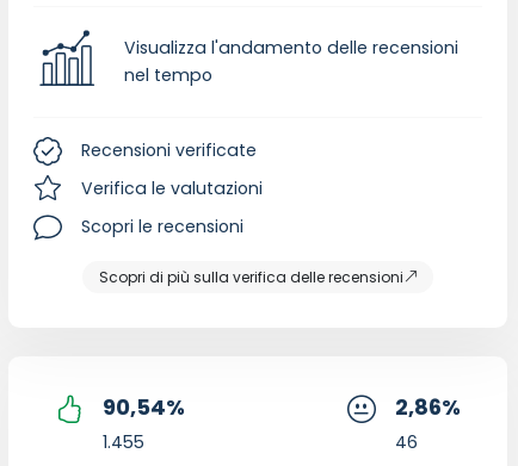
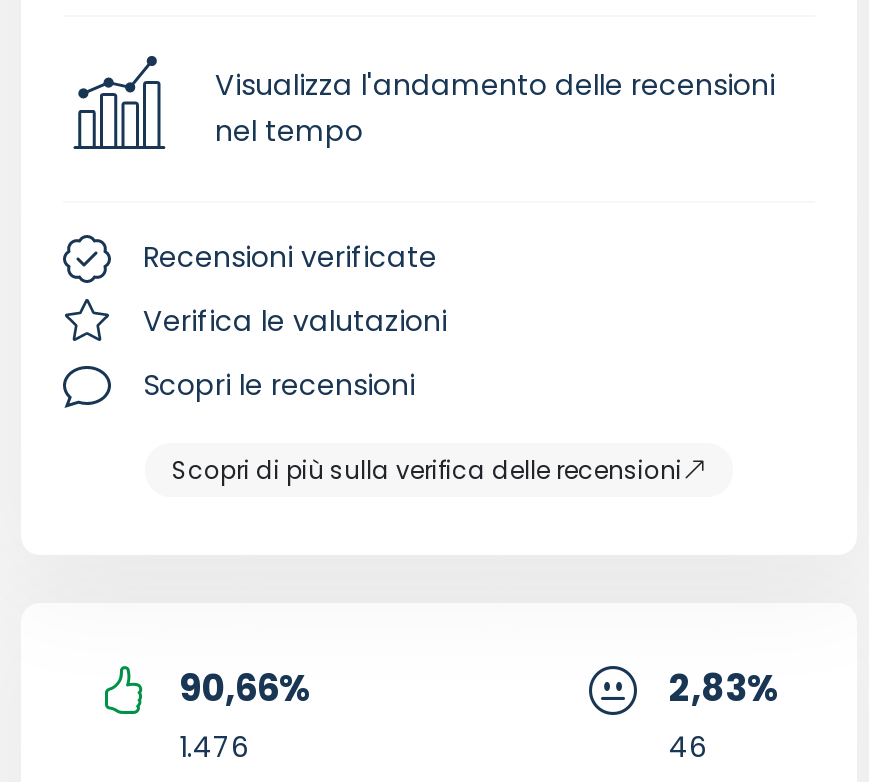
- 90,54%
+ 90,66%

- 2,86%
+ 2,83%

- 1.455
+ 1.476
